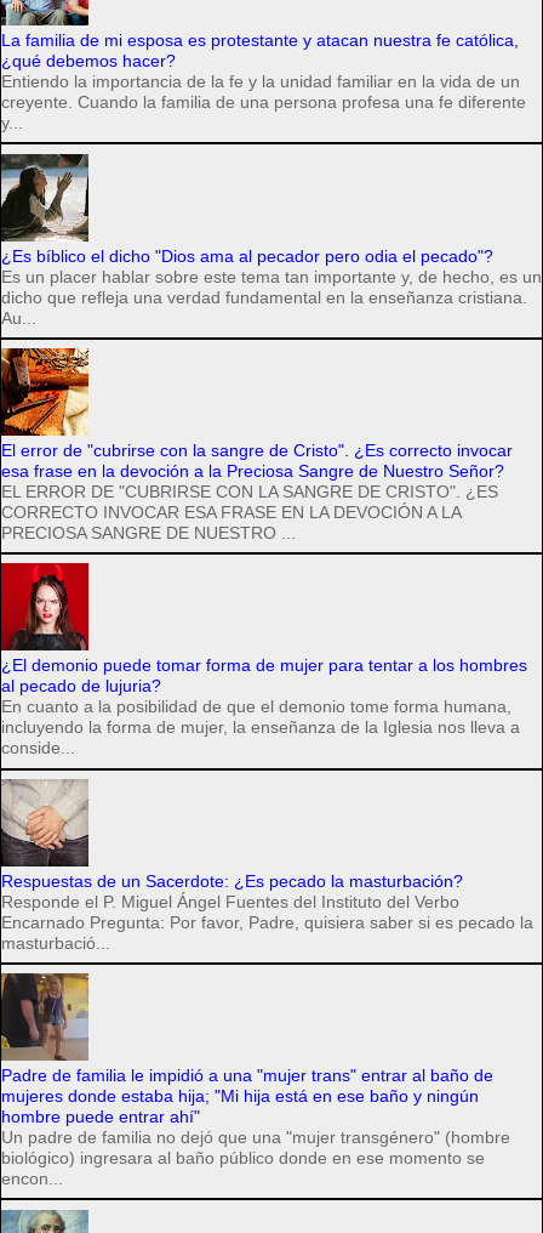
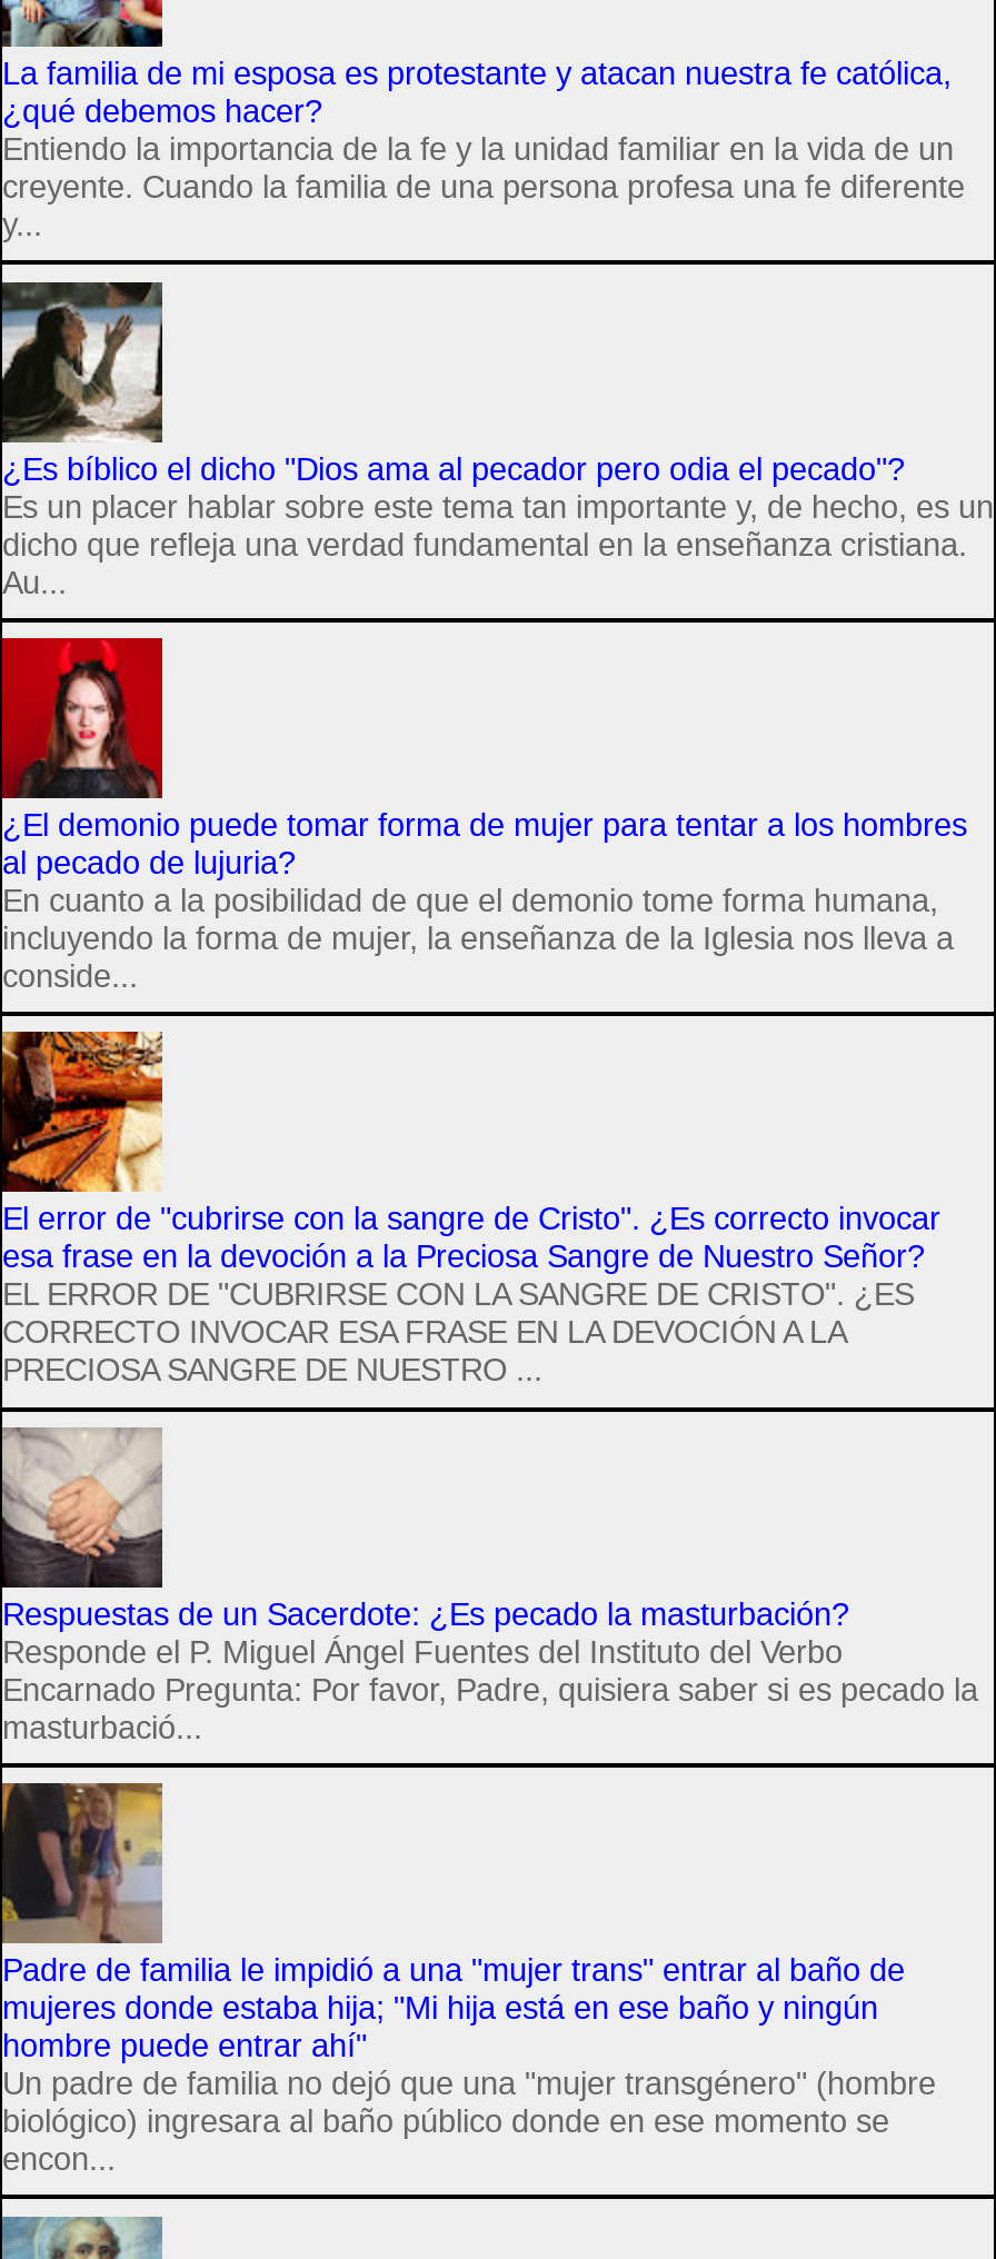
moved down: [image] | El error de "cubrirse con la sangre de Cristo". ¿Es correcto invocar | esa frase en la devoción a la Preciosa Sangre de Nuestro Señor? | EL ERROR DE "CUBRIRSE CON LA SANGRE DE CRISTO". ¿ES | CORRECTO INVOCAR ESA FRASE EN LA DEVOCIÓN A LA | PRECIOSA SANGRE DE NUESTRO ...

moved up: [image] | ¿El demonio puede tomar forma de mujer para tentar a los hombres | al pecado de lujuria? | En cuanto a la posibilidad de que el demonio tome forma humana, | incluyendo la forma de mujer, la enseñanza de la Iglesia nos lleva a | conside...
